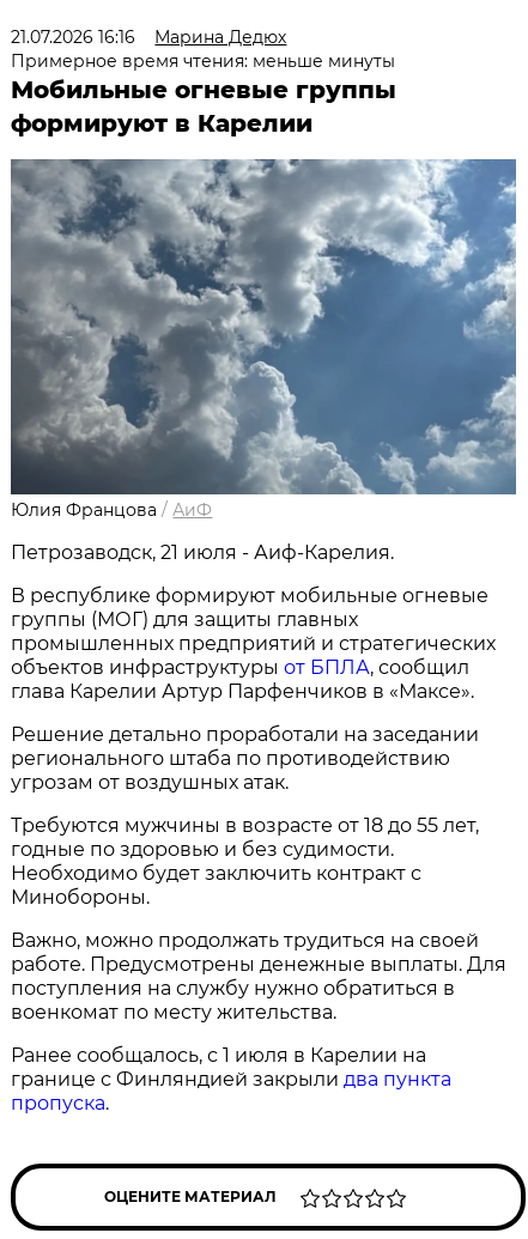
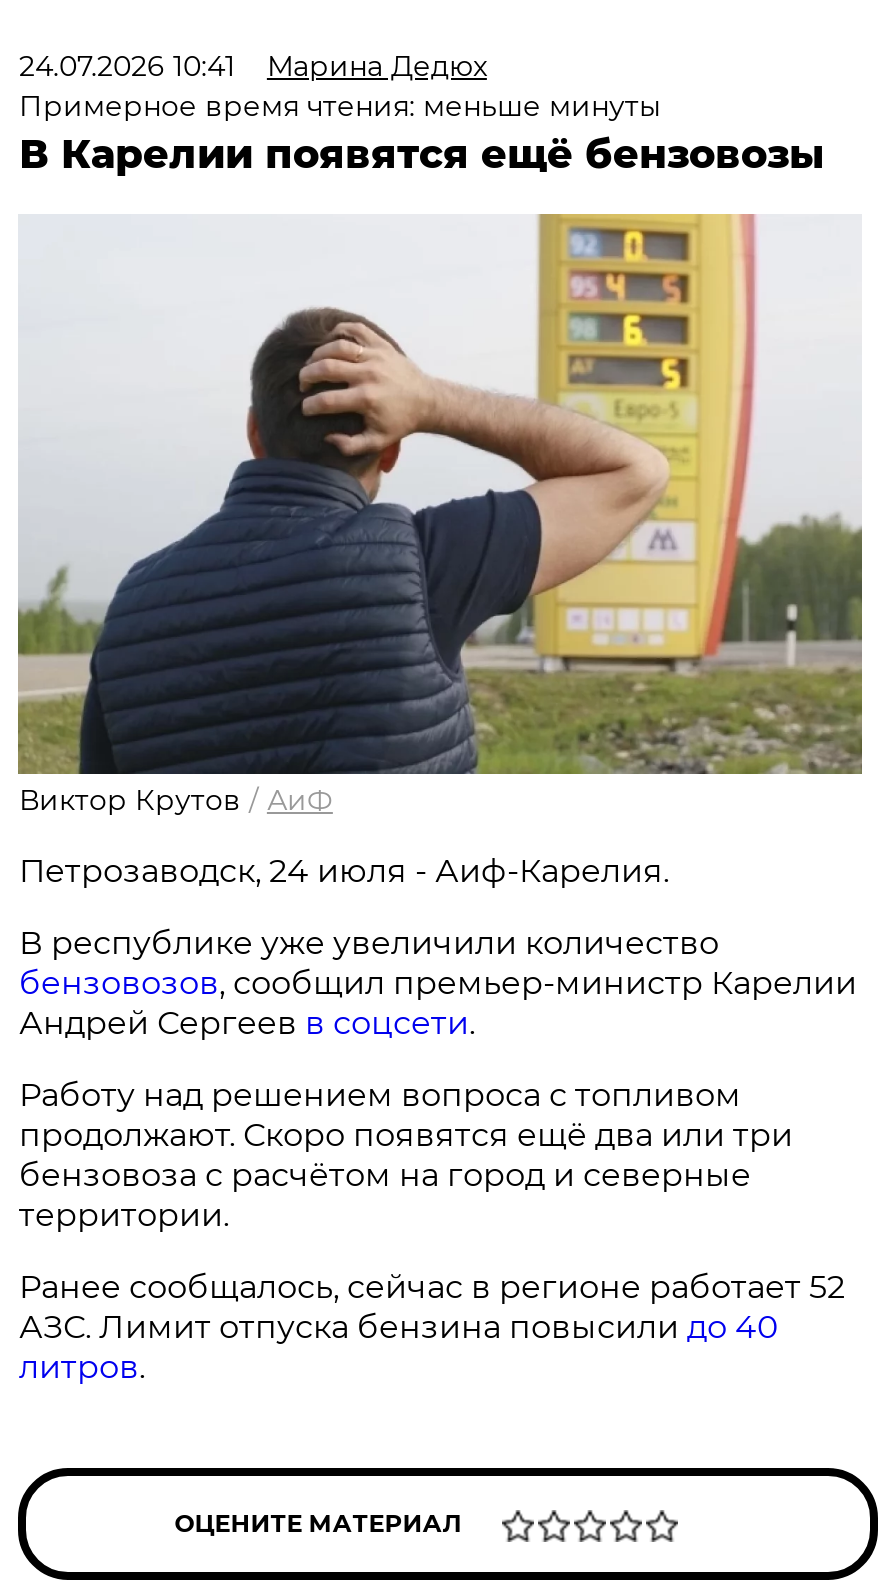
- 21.07.2026 16:16 Марина Дедюх
+ 24.07.2026 10:41 Марина Дедюх

- Мобильные огневые группы
- формируют в Карелии
+ В Карелии появятся ещё бензовозы

- [image]
- Юлия Францова / АиФ
- Петрозаводск, 21 июля - Аиф-Карелия.
- В республике формируют мобильные огневые
- группы (МОГ) для защиты главных
- промышленных предприятий и стратегических
- объектов инфраструктуры от БПЛА, сообщил
- глава Карелии Артур Парфенчиков в «Максе».
- Решение детально проработали на заседании
- регионального штаба по противодействию
- угрозам от воздушных атак.
- Требуются мужчины в возрасте от 18 до 55 лет,
- годные по здоровью и без судимости.
- Необходимо будет заключить контракт с
- Минобороны.
- Важно, можно продолжать трудиться на своей
- работе. Предусмотрены денежные выплаты. Для
- поступления на службу нужно обратиться в
- военкомат по месту жительства.
- Ранее сообщалось, с 1 июля в Карелии на
- границе с Финляндией закрыли два пункта
- пропуска.
+ [image]
+ Виктор Крутов / АиФ
+ Петрозаводск, 24 июля - Аиф-Карелия.
+ В республике уже увеличили количество
+ бензовозов, сообщил премьер-министр Карелии
+ Андрей Сергеев в соцсети.
+ Работу над решением вопроса с топливом
+ продолжают. Скоро появятся ещё два или три
+ бензовоза с расчётом на город и северные
+ территории.
+ Ранее сообщалось, сейчас в регионе работает 52
+ АЗС. Лимит отпуска бензина повысили до 40
+ литров.
